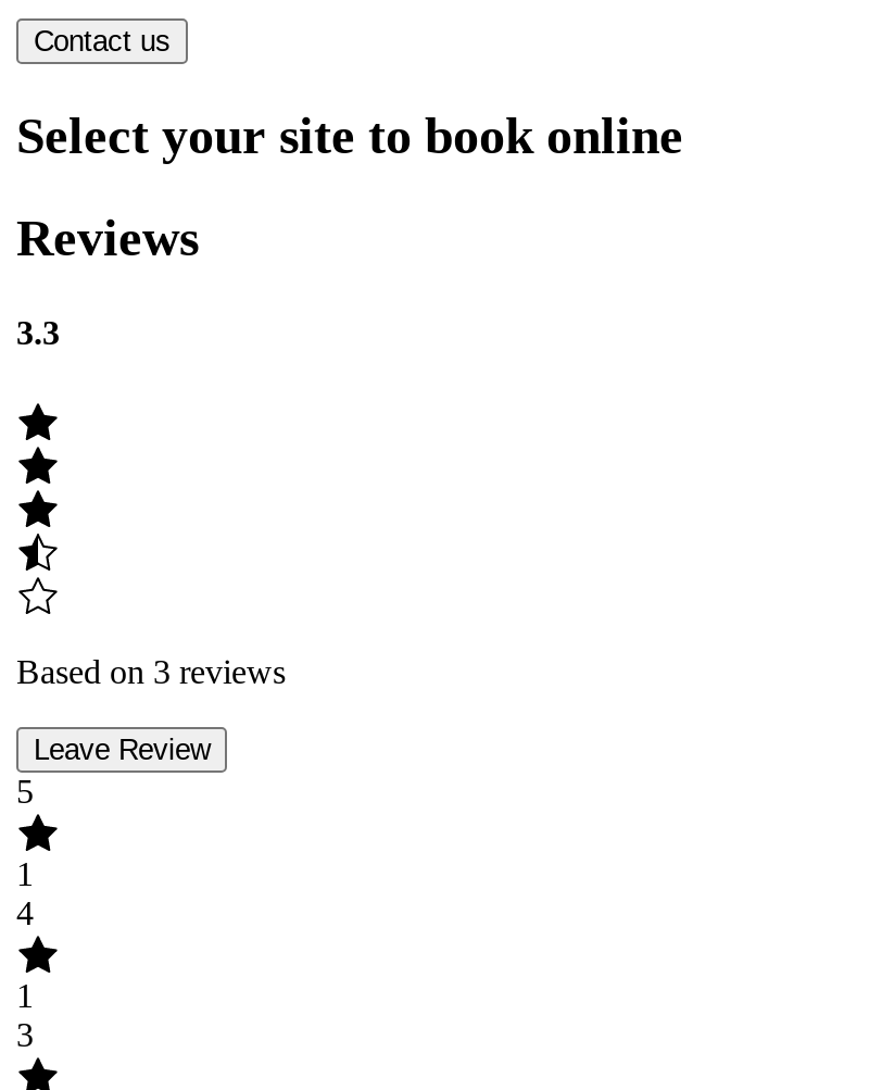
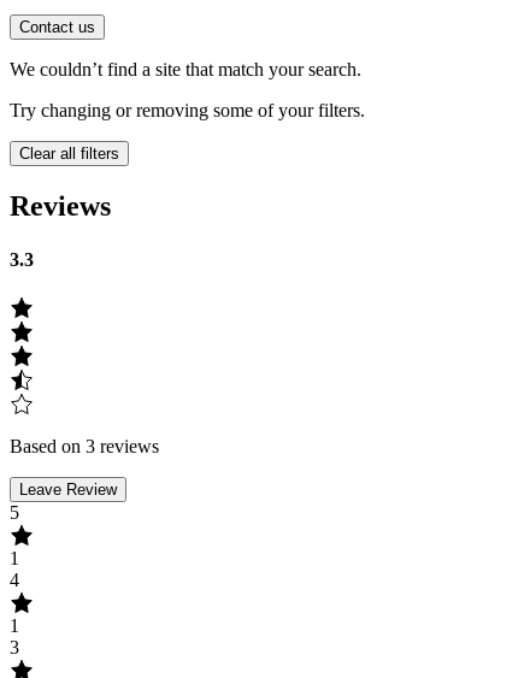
- Select your site to book online
+ We couldn’t find a site that match your search.
+ Try changing or removing some of your filters.
+ Clear all filters
